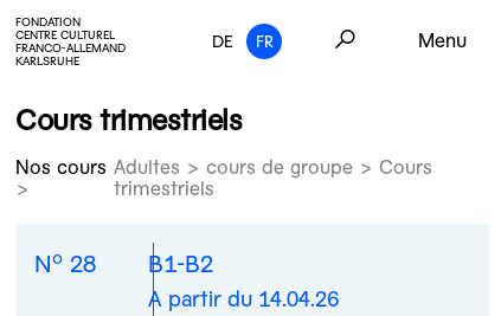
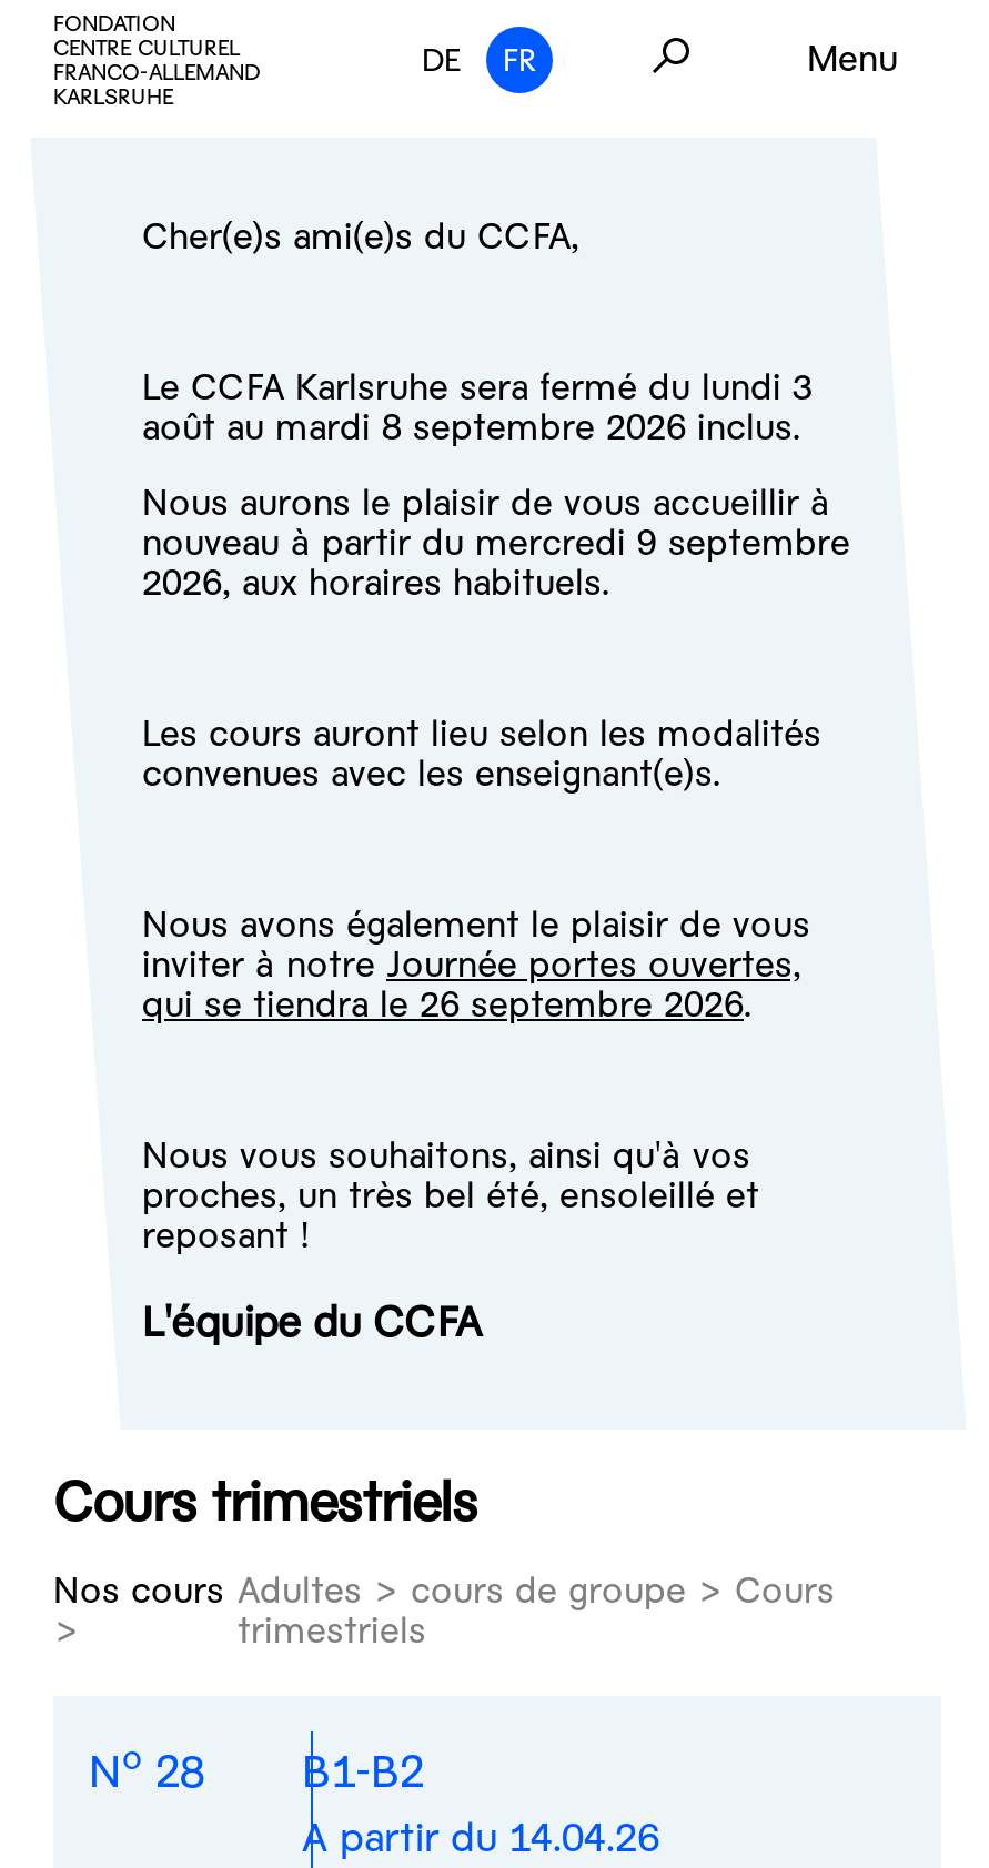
+ Cher(e)s ami(e)s du CCFA,

+ Le CCFA Karlsruhe sera fermé du lundi 3
+ août au mardi 8 septembre 2026 inclus.
+ Nous aurons le plaisir de vous accueillir à
+ nouveau à partir du mercredi 9 septembre
+ 2026, aux horaires habituels.

+ Les cours auront lieu selon les modalités
+ convenues avec les enseignant(e)s.

+ Nous avons également le plaisir de vous
+ inviter à notreJournée portes ouvertes,
+ qui se tiendra le 26 septembre 2026.

+ Nous vous souhaitons, ainsi qu'à vos
+ proches, un très bel été, ensoleillé et
+ reposant !
+ L'équipe du CCFA
